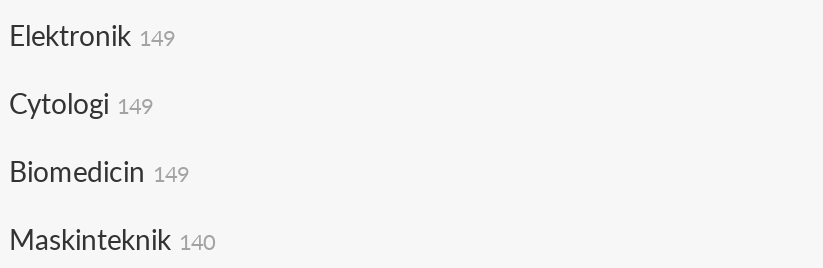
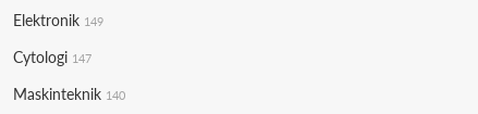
- Cytologi 149
- Biomedicin 149
+ Cytologi 147
